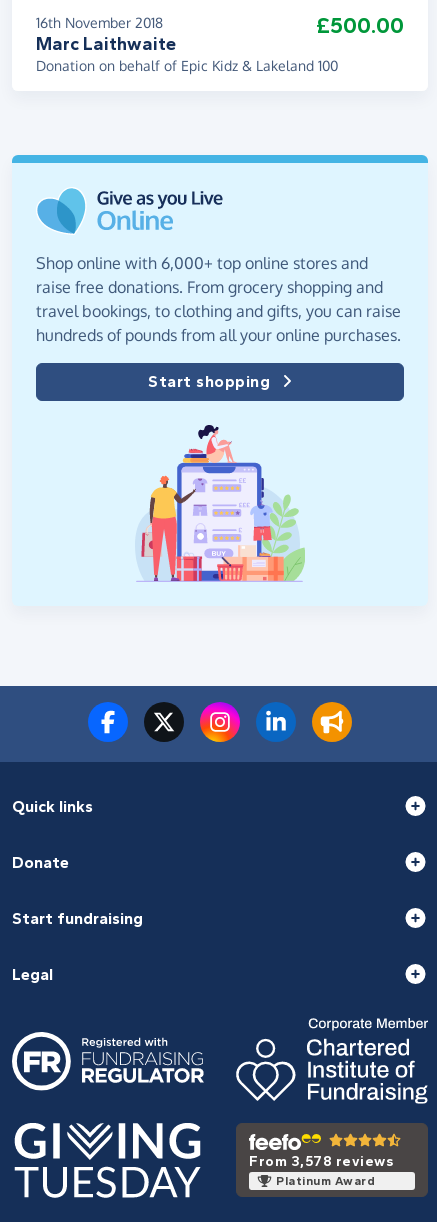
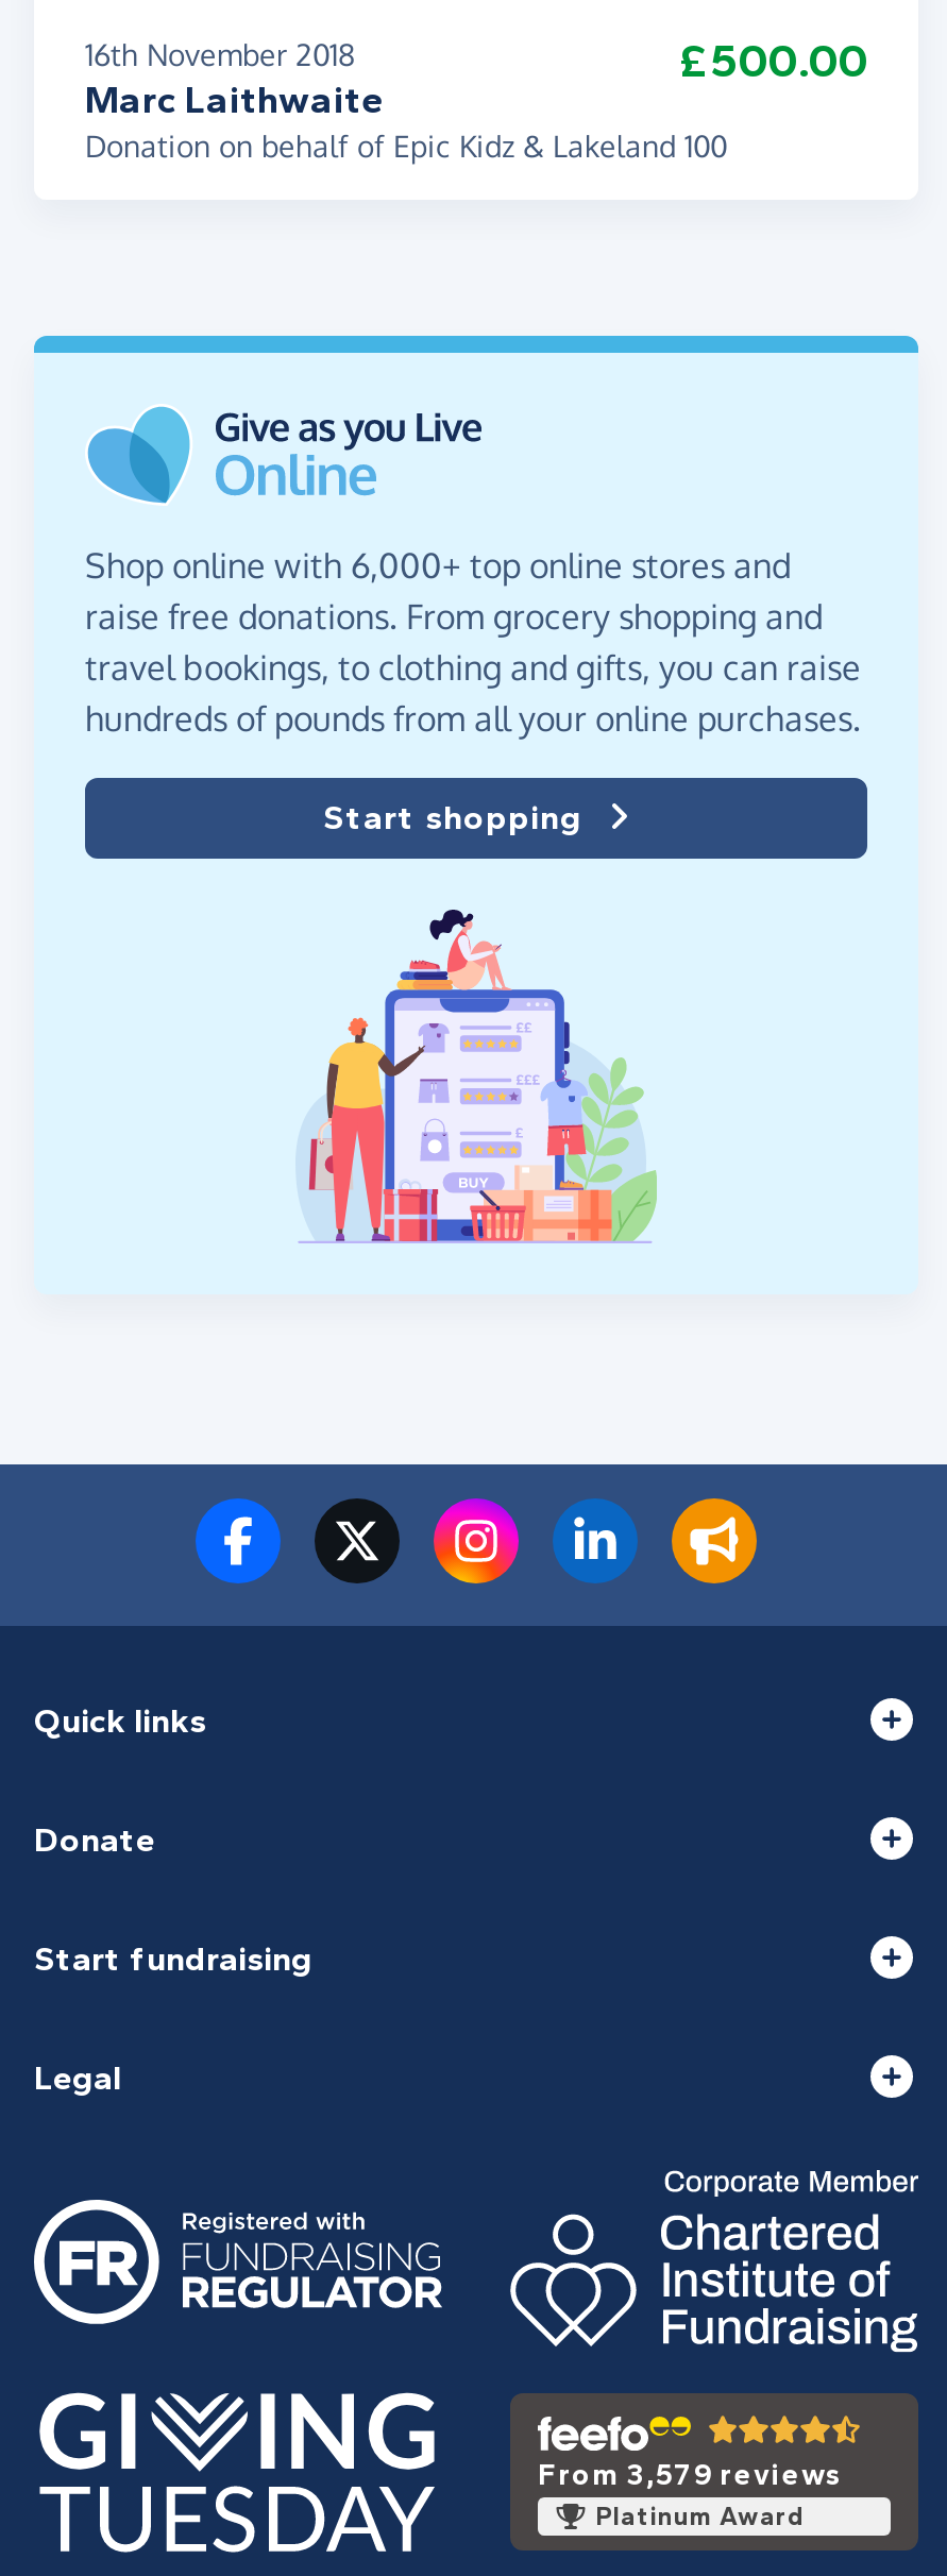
- From 3,578 reviews
+ From 3,579 reviews
